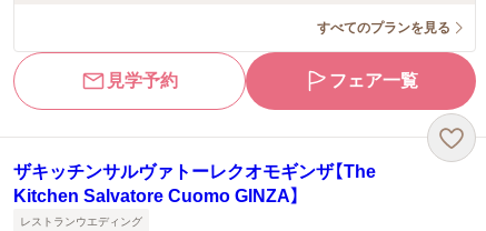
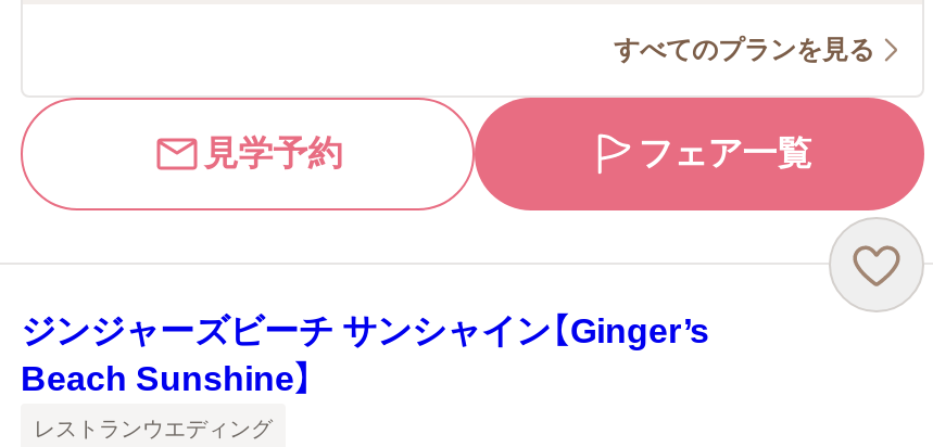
- ザキッチンサルヴァトーレクオモギンザ【The
- Kitchen Salvatore Cuomo GINZA】
+ ジンジャーズビーチ サンシャイン【Ginger’s
+ Beach Sunshine】
